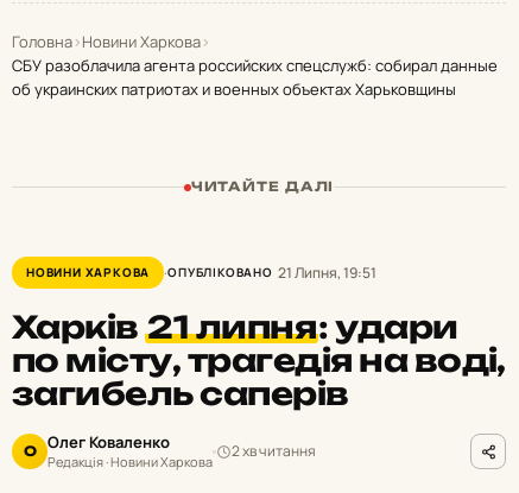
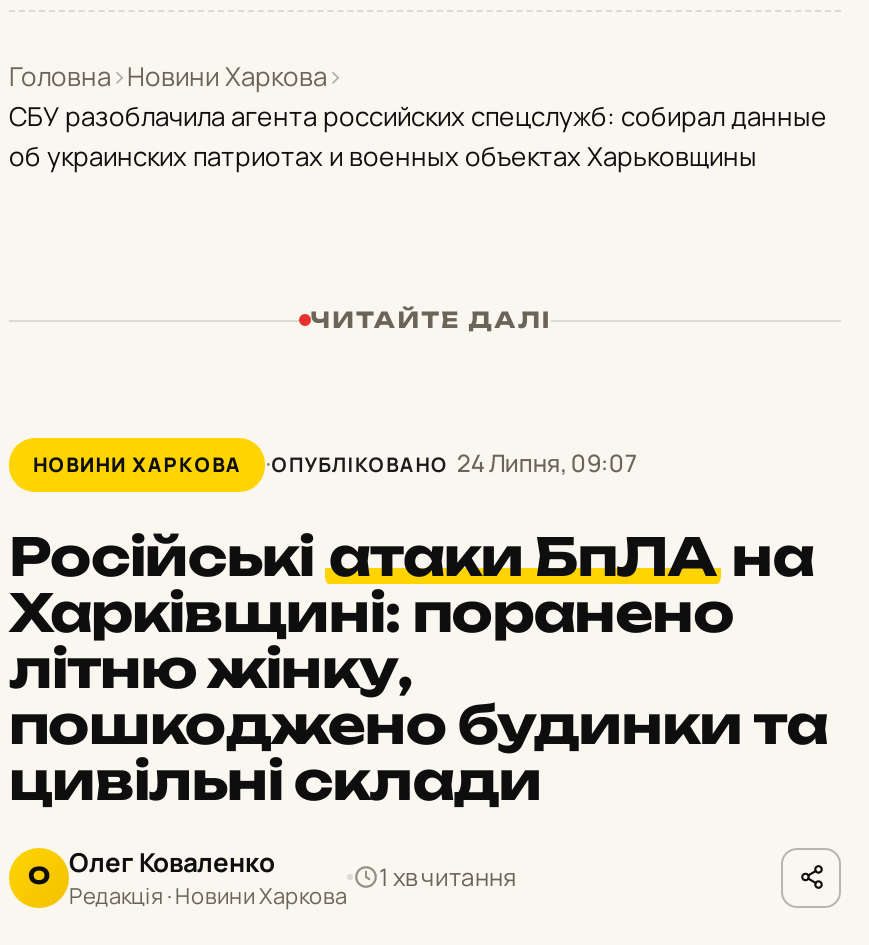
- ОПУБЛІКОВАНО 21 Липня, 19:51
+ ОПУБЛІКОВАНО 24 Липня, 09:07

- Харків 21 липня : удари
- по місту, трагедія на воді,
- загибель саперів
+ Російські атаки БпЛА на
+ Харківщині: поранено
+ літню жінку,
+ пошкоджено будинки та
+ цивільні склади

- 2 хв читання
+ 1 хв читання
